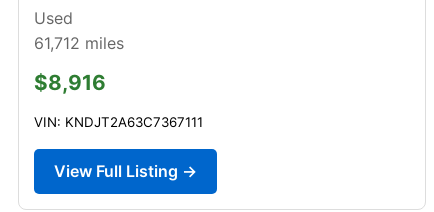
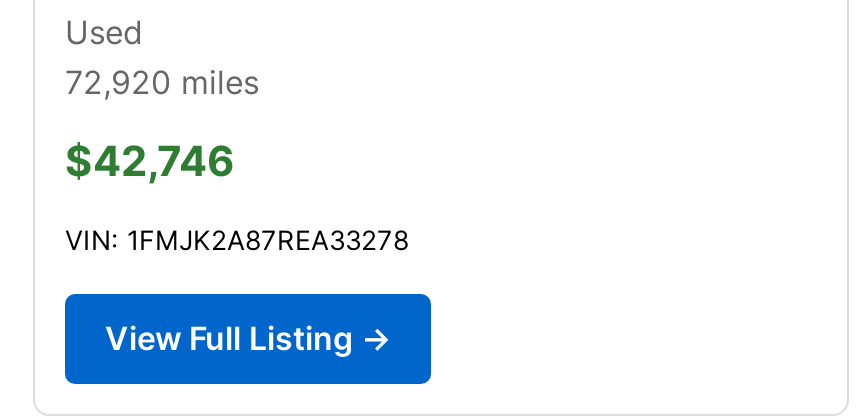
- 61,712 miles
+ 72,920 miles

- $8,916
+ $42,746

- VIN: KNDJT2A63C7367111
+ VIN: 1FMJK2A87REA33278
